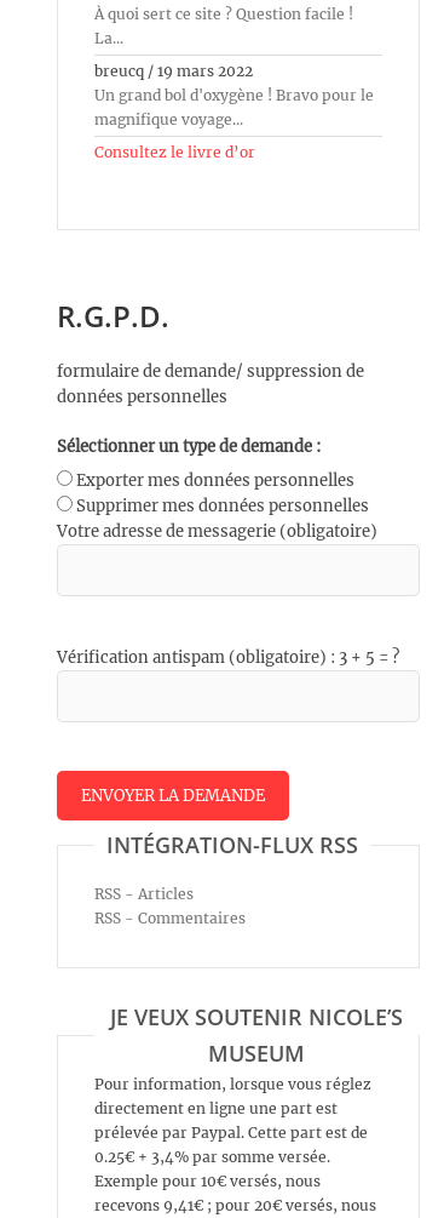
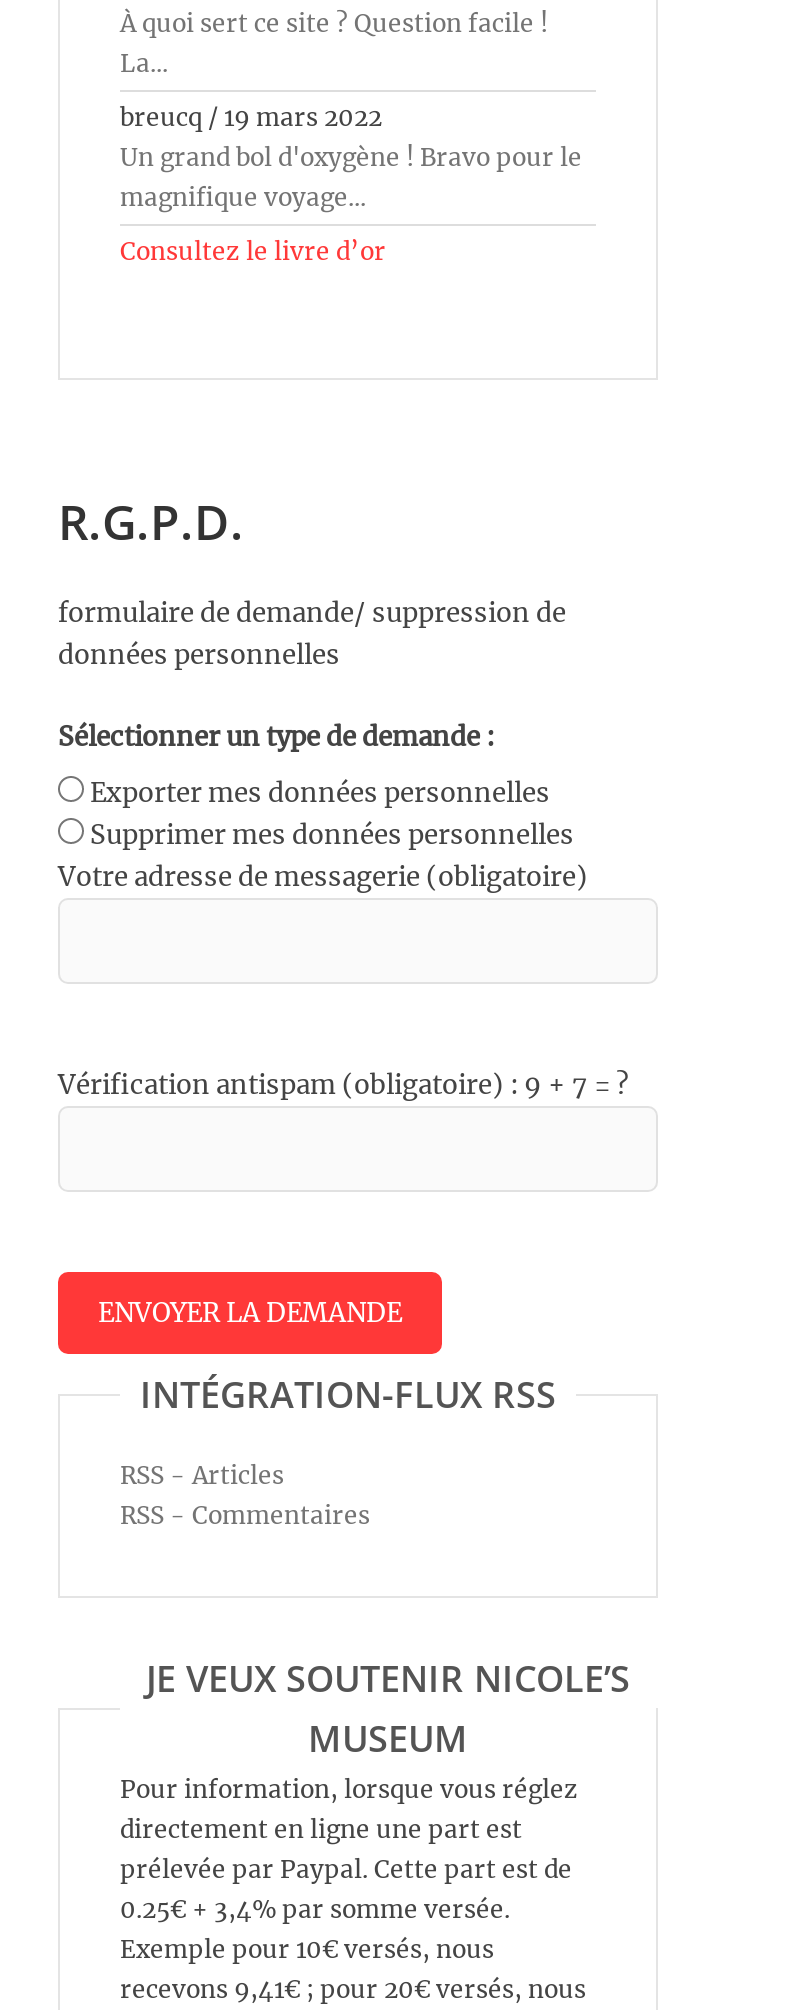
- Vérification antispam (obligatoire) : 3 + 5 = ?
+ Vérification antispam (obligatoire) : 9 + 7 = ?
